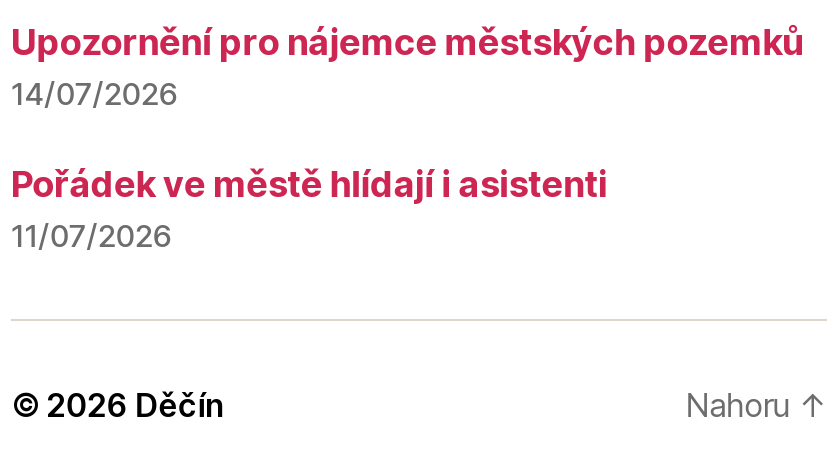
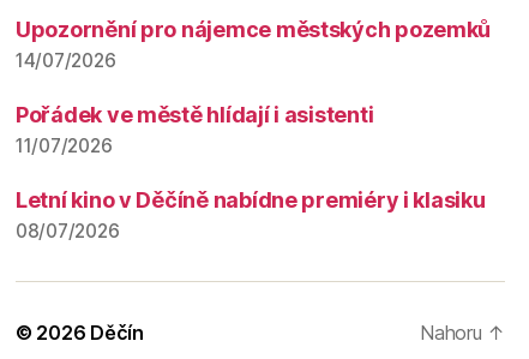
+ Letní kino v Děčíně nabídne premiéry i klasiku
+ 08/07/2026
